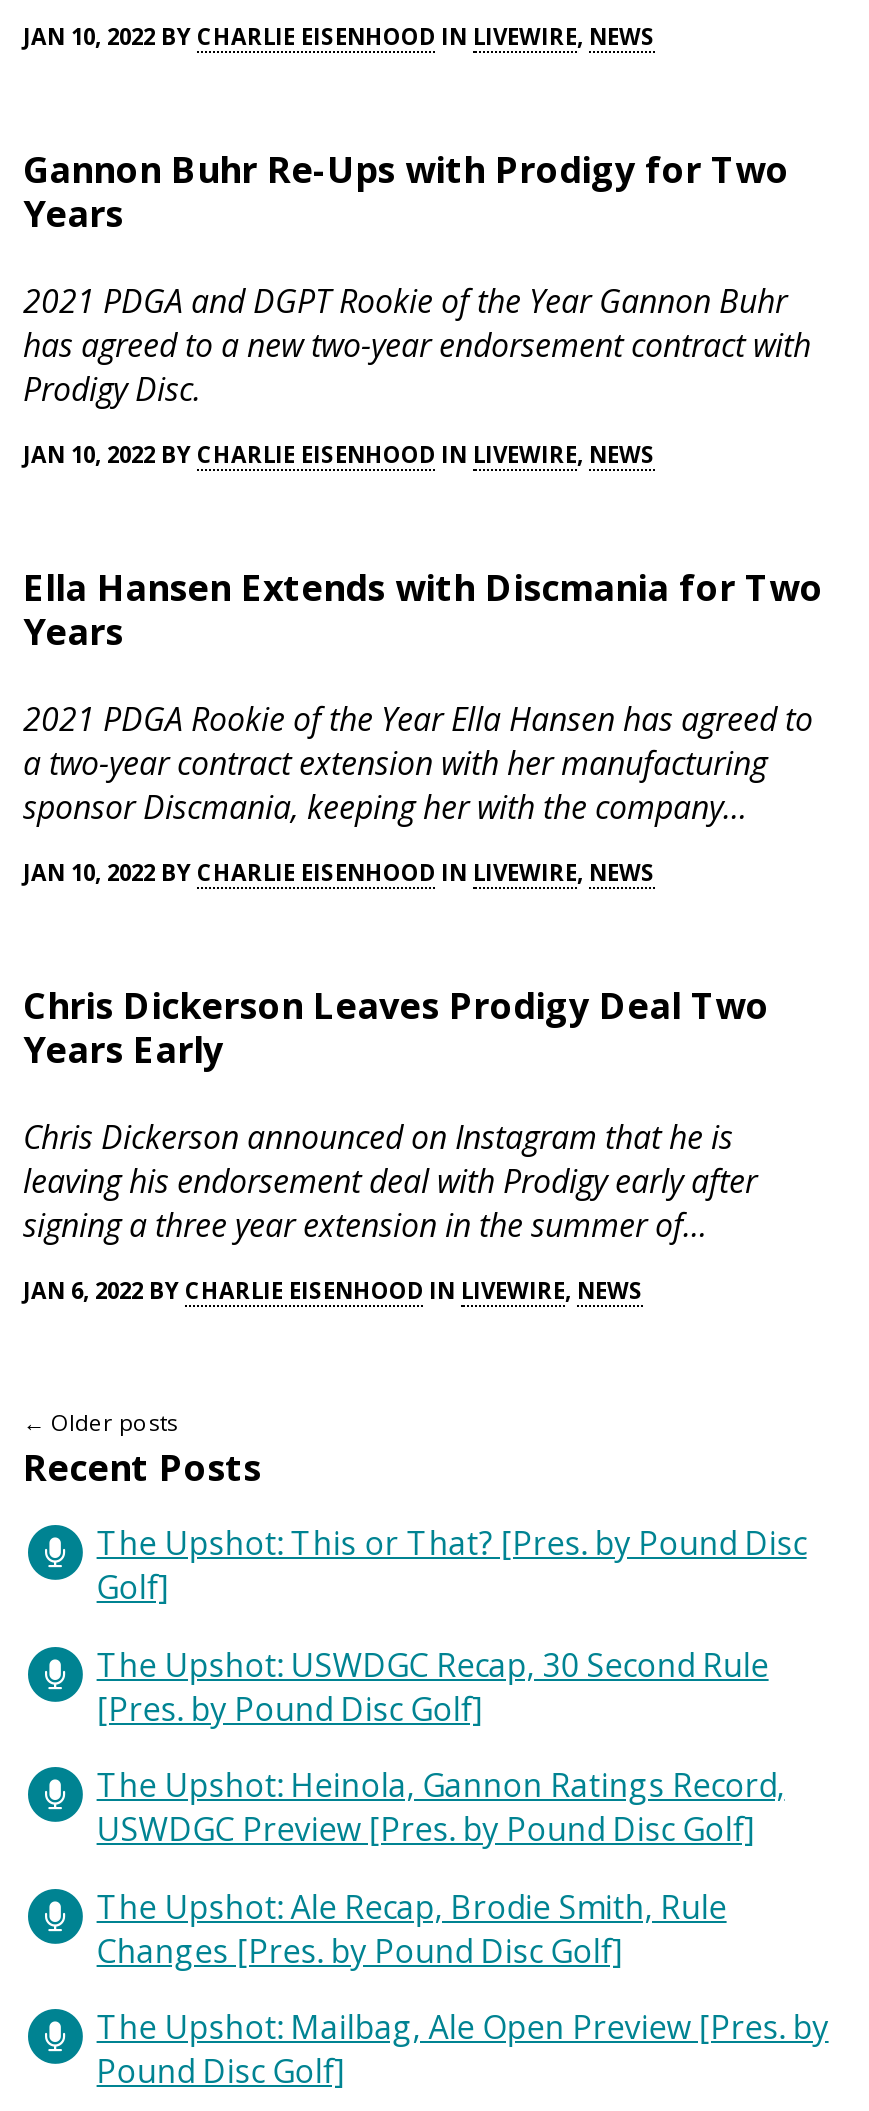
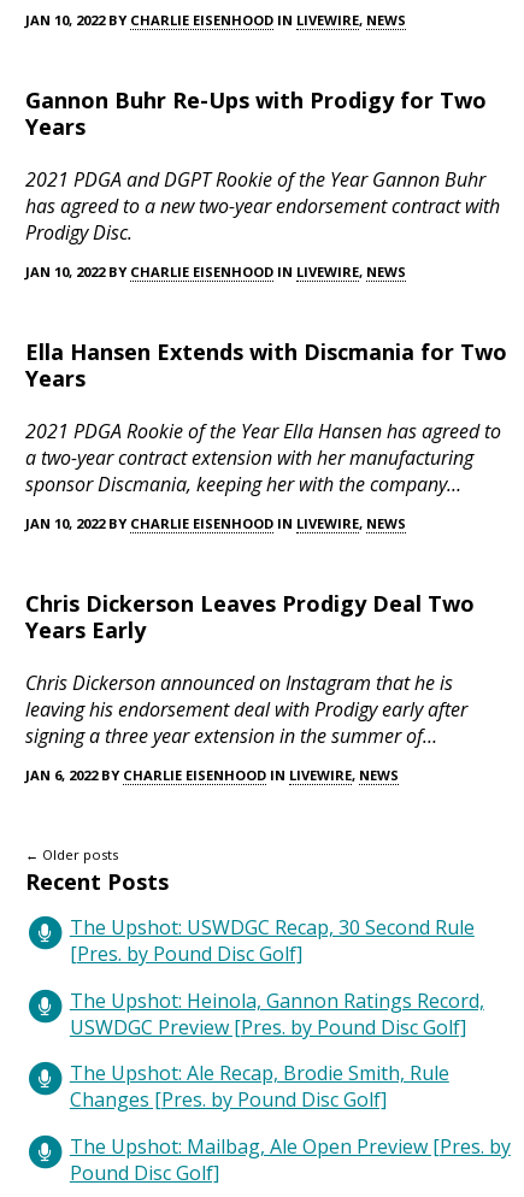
- The Upshot: This or That? [Pres. by Pound Disc
- Golf]
